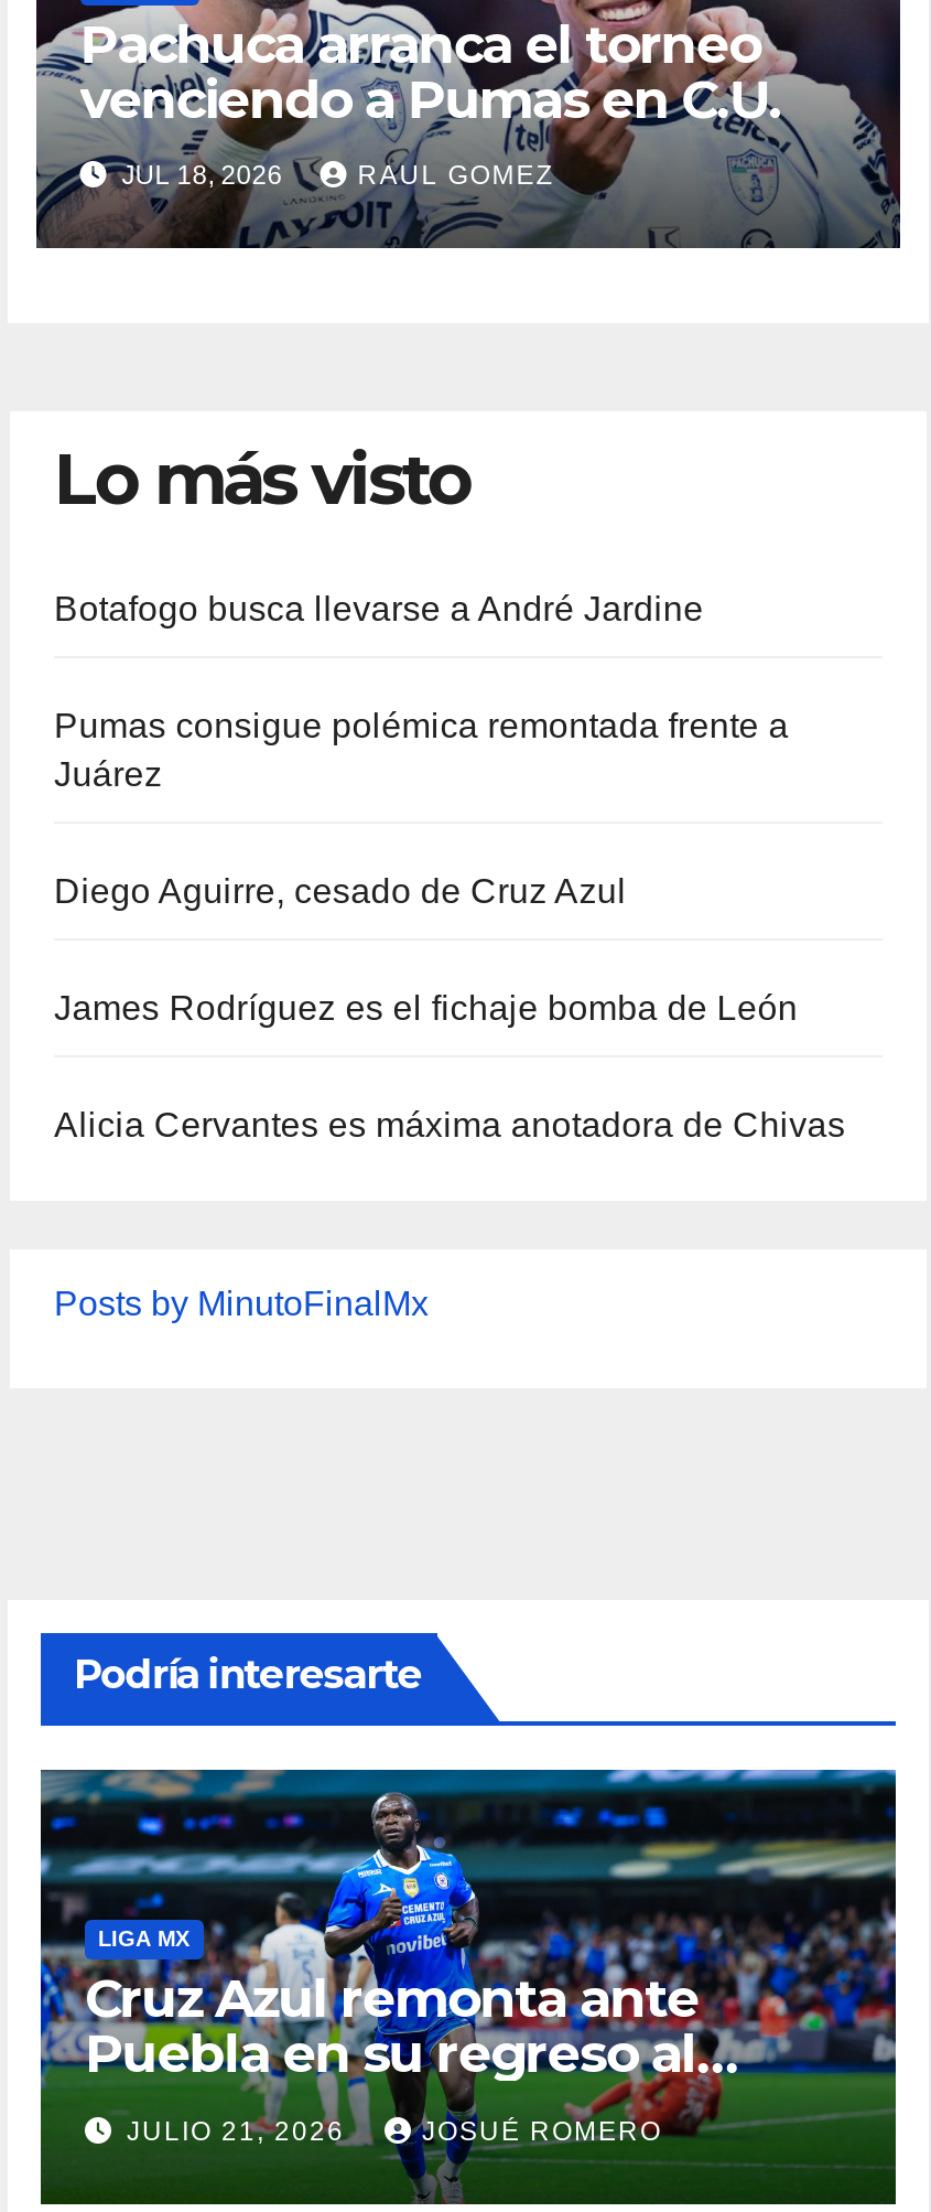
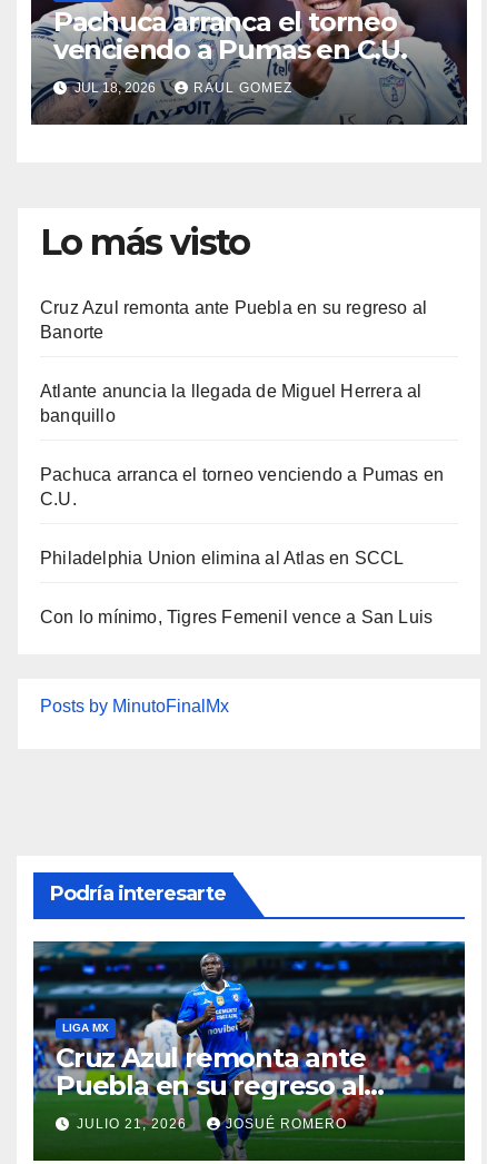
- Botafogo busca llevarse a André Jardine
+ Cruz Azul remonta ante Puebla en su regreso al
+ Banorte

- Pumas consigue polémica remontada frente a
- Juárez
+ Atlante anuncia la llegada de Miguel Herrera al
+ banquillo

- Diego Aguirre, cesado de Cruz Azul
+ Pachuca arranca el torneo venciendo a Pumas en
+ C.U.

- James Rodríguez es el fichaje bomba de León
+ Philadelphia Union elimina al Atlas en SCCL

- Alicia Cervantes es máxima anotadora de Chivas
+ Con lo mínimo, Tigres Femenil vence a San Luis
